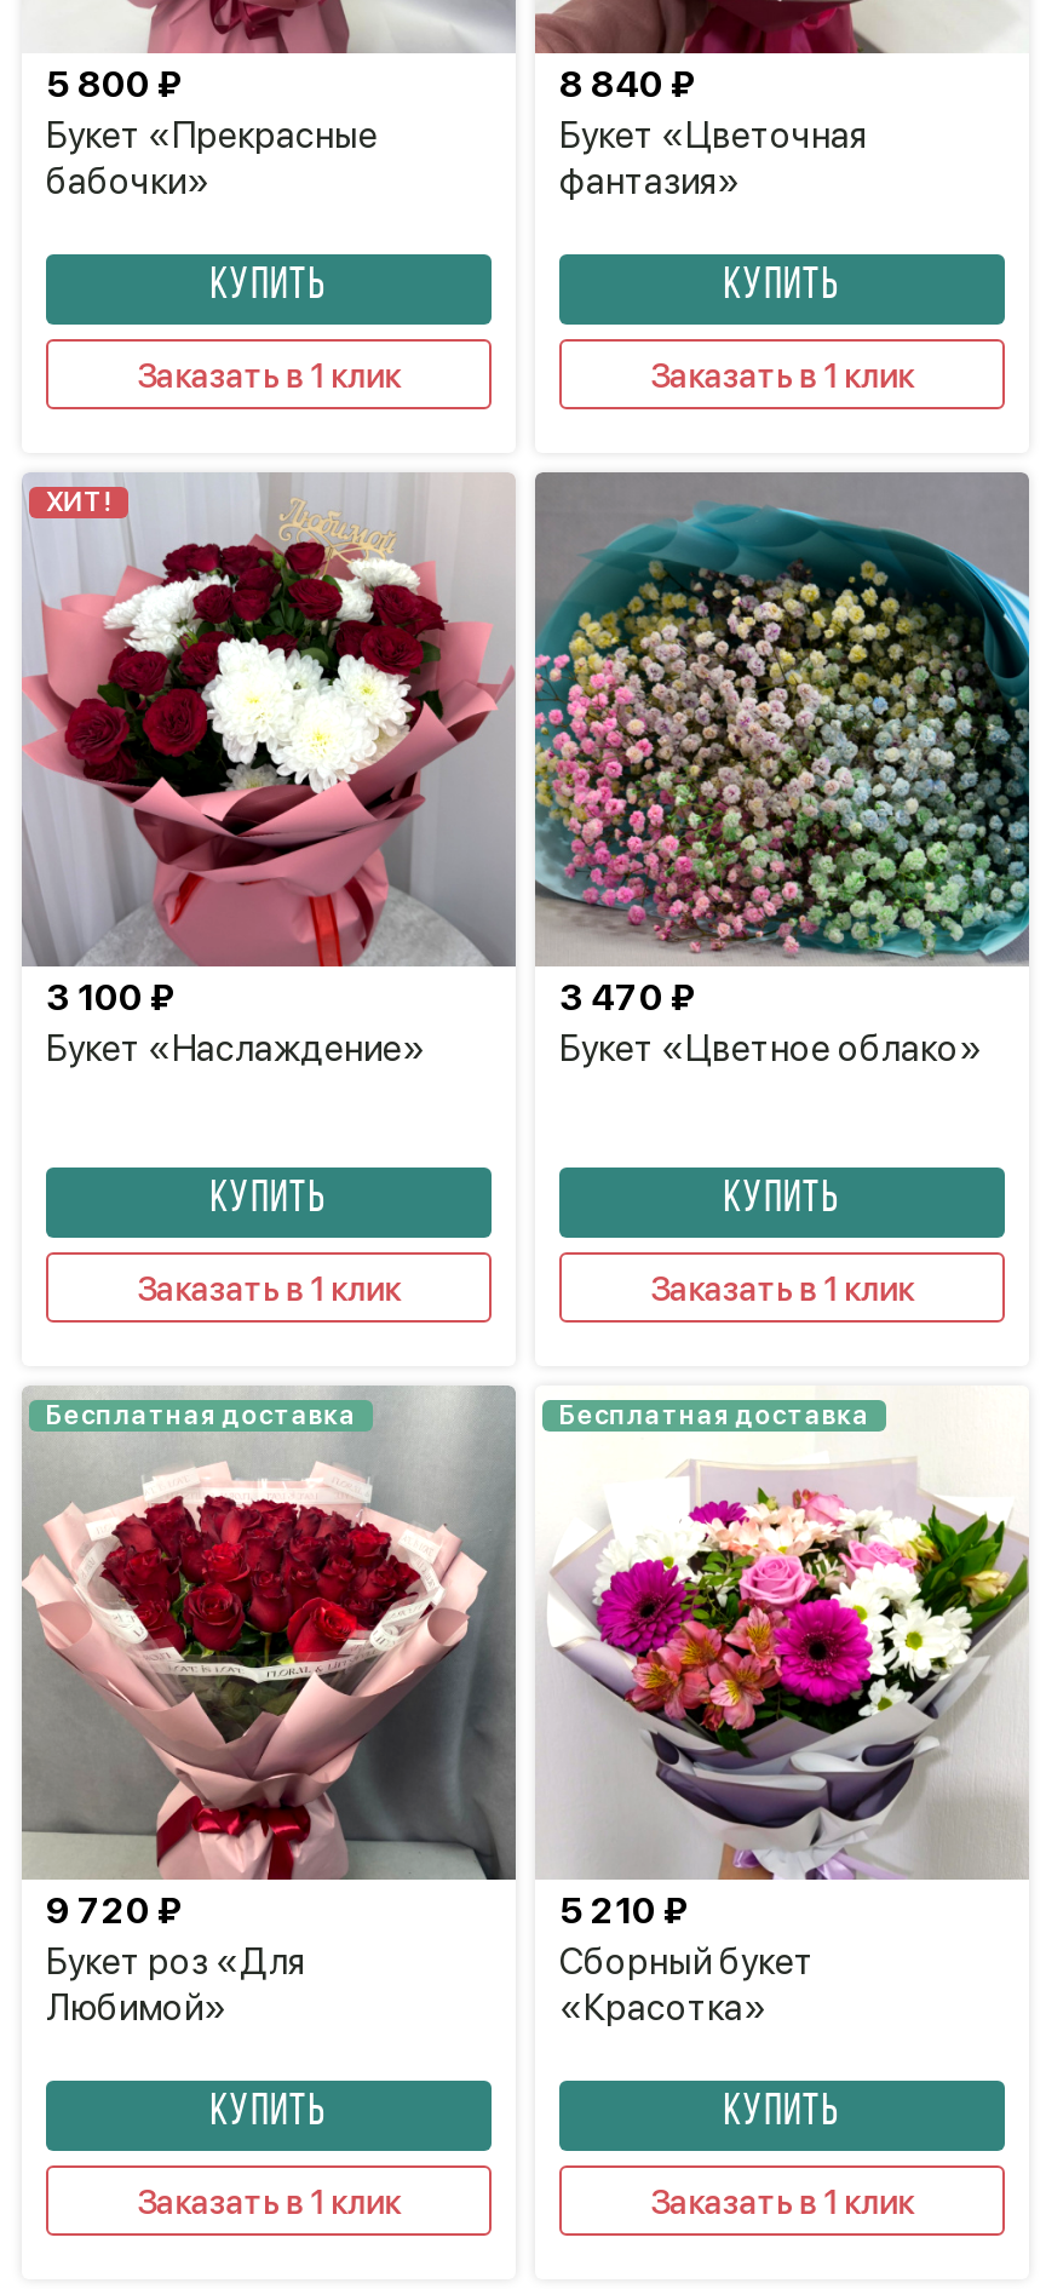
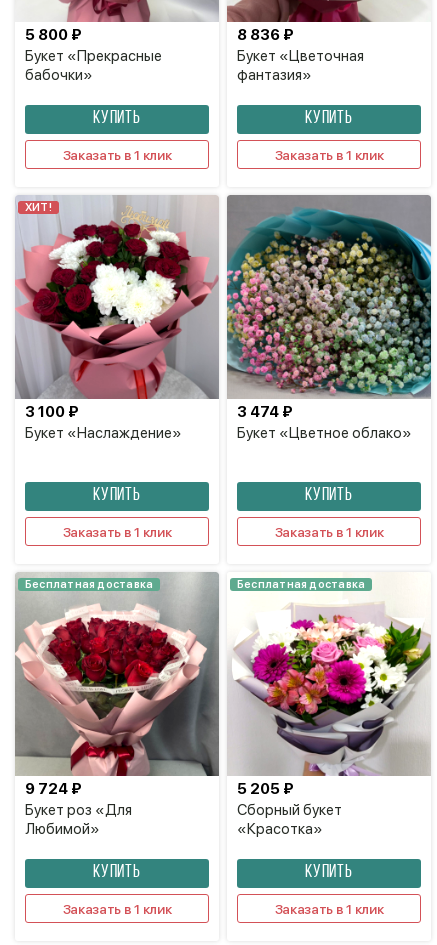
- 8 840 ₽
+ 8 836 ₽

- 3 470 ₽
+ 3 474 ₽

- 9 720 ₽
+ 9 724 ₽

- 5 210 ₽
+ 5 205 ₽
